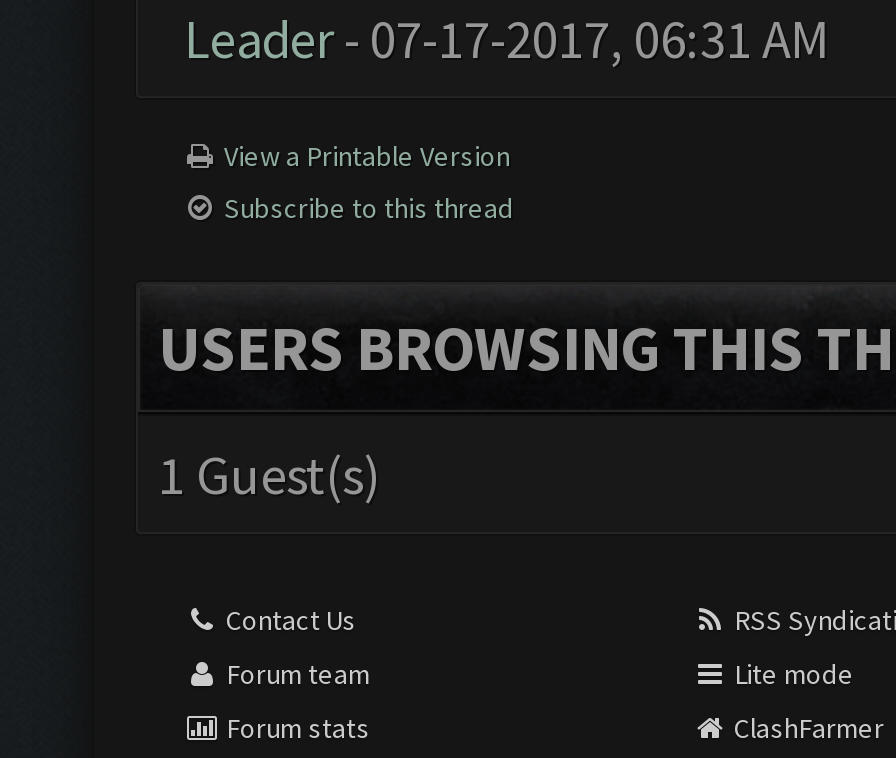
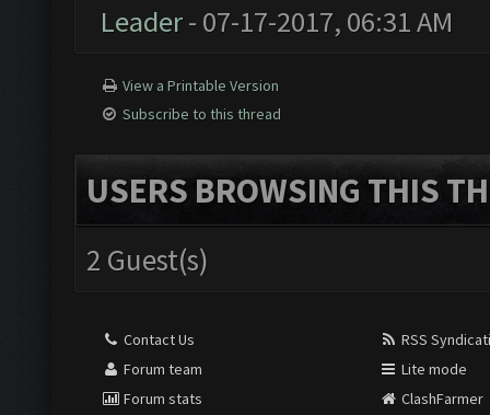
- 1 Guest(s)
+ 2 Guest(s)
